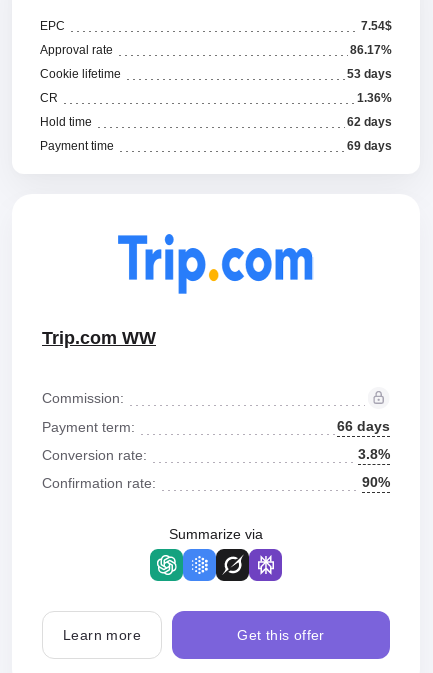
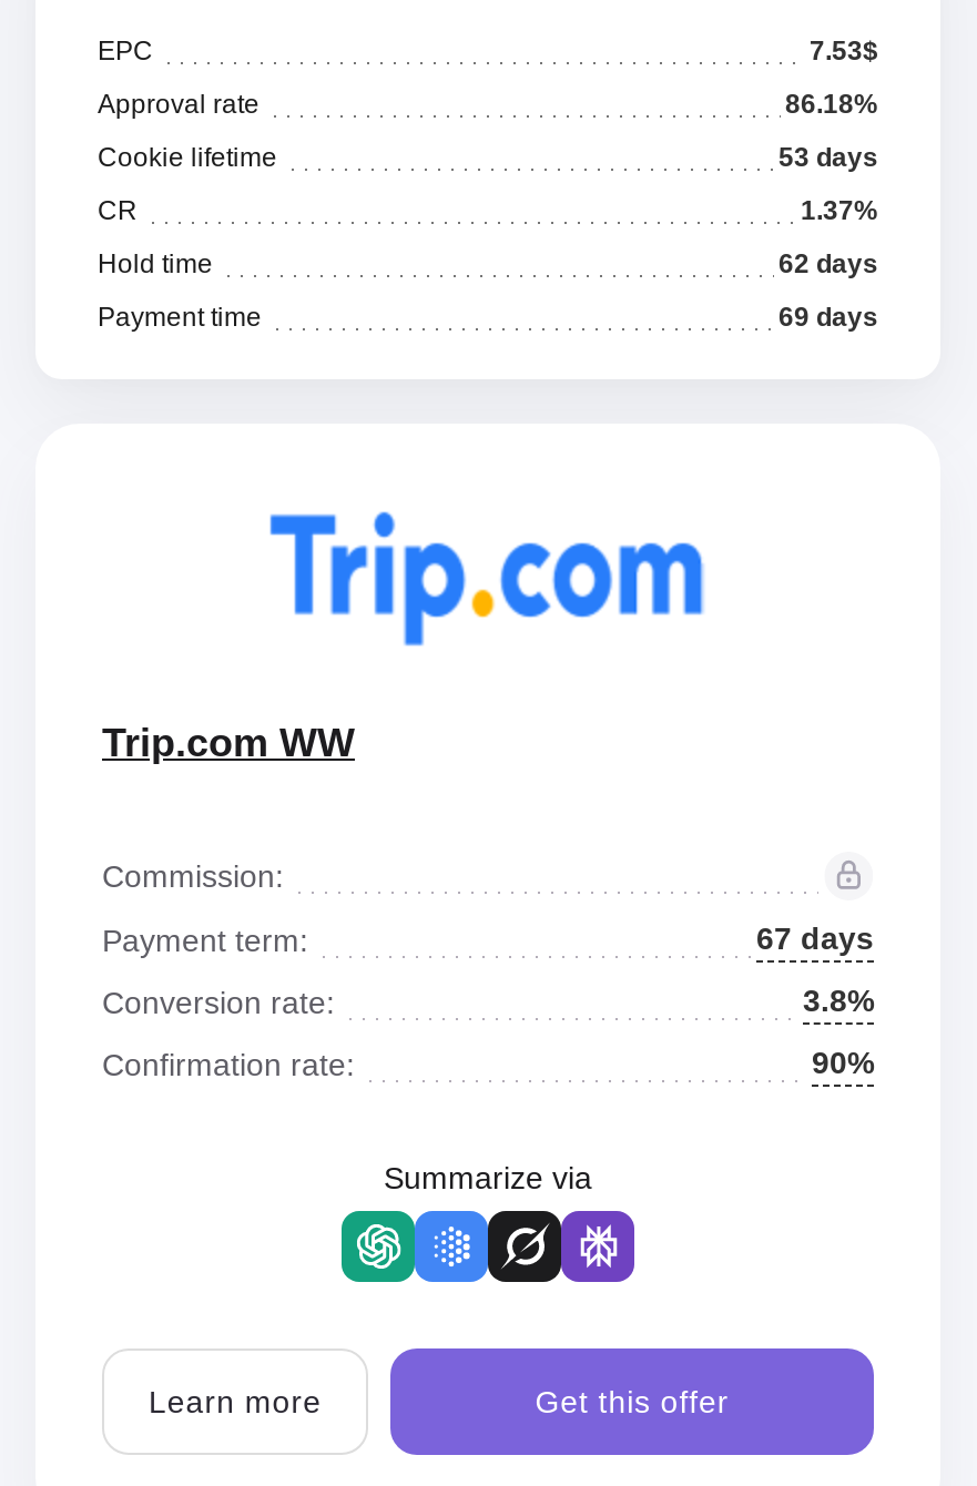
- 7.54$
+ 7.53$

- 86.17%
+ 86.18%

- 1.36%
+ 1.37%

- 66 days
+ 67 days
